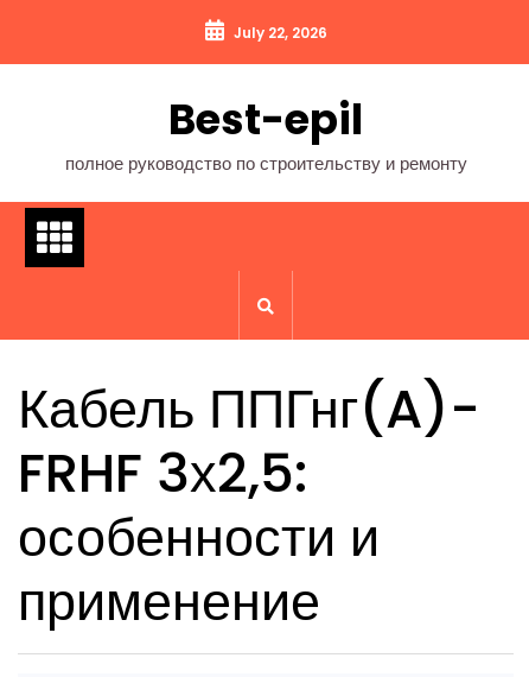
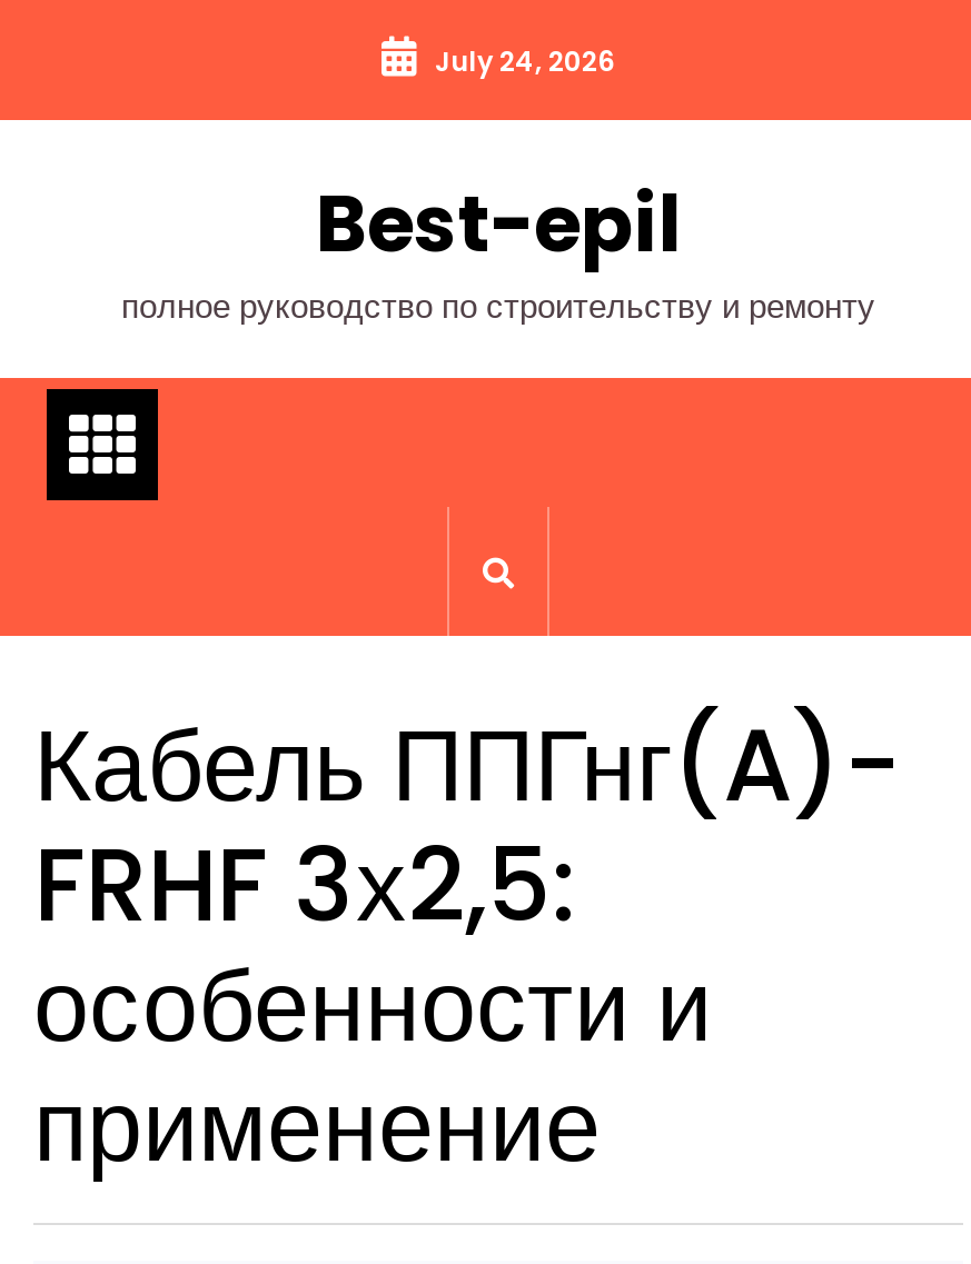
- July 22, 2026
+ July 24, 2026
